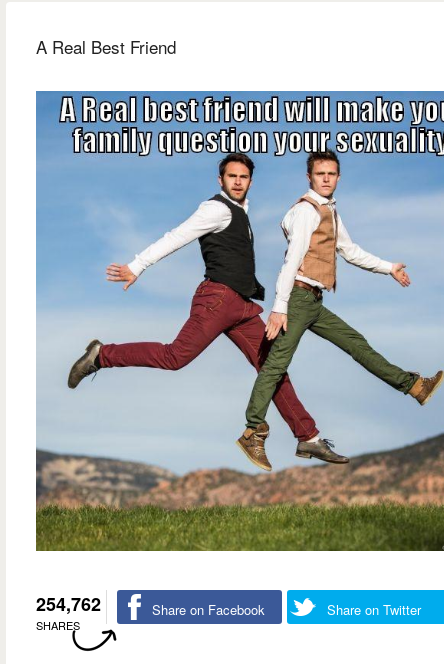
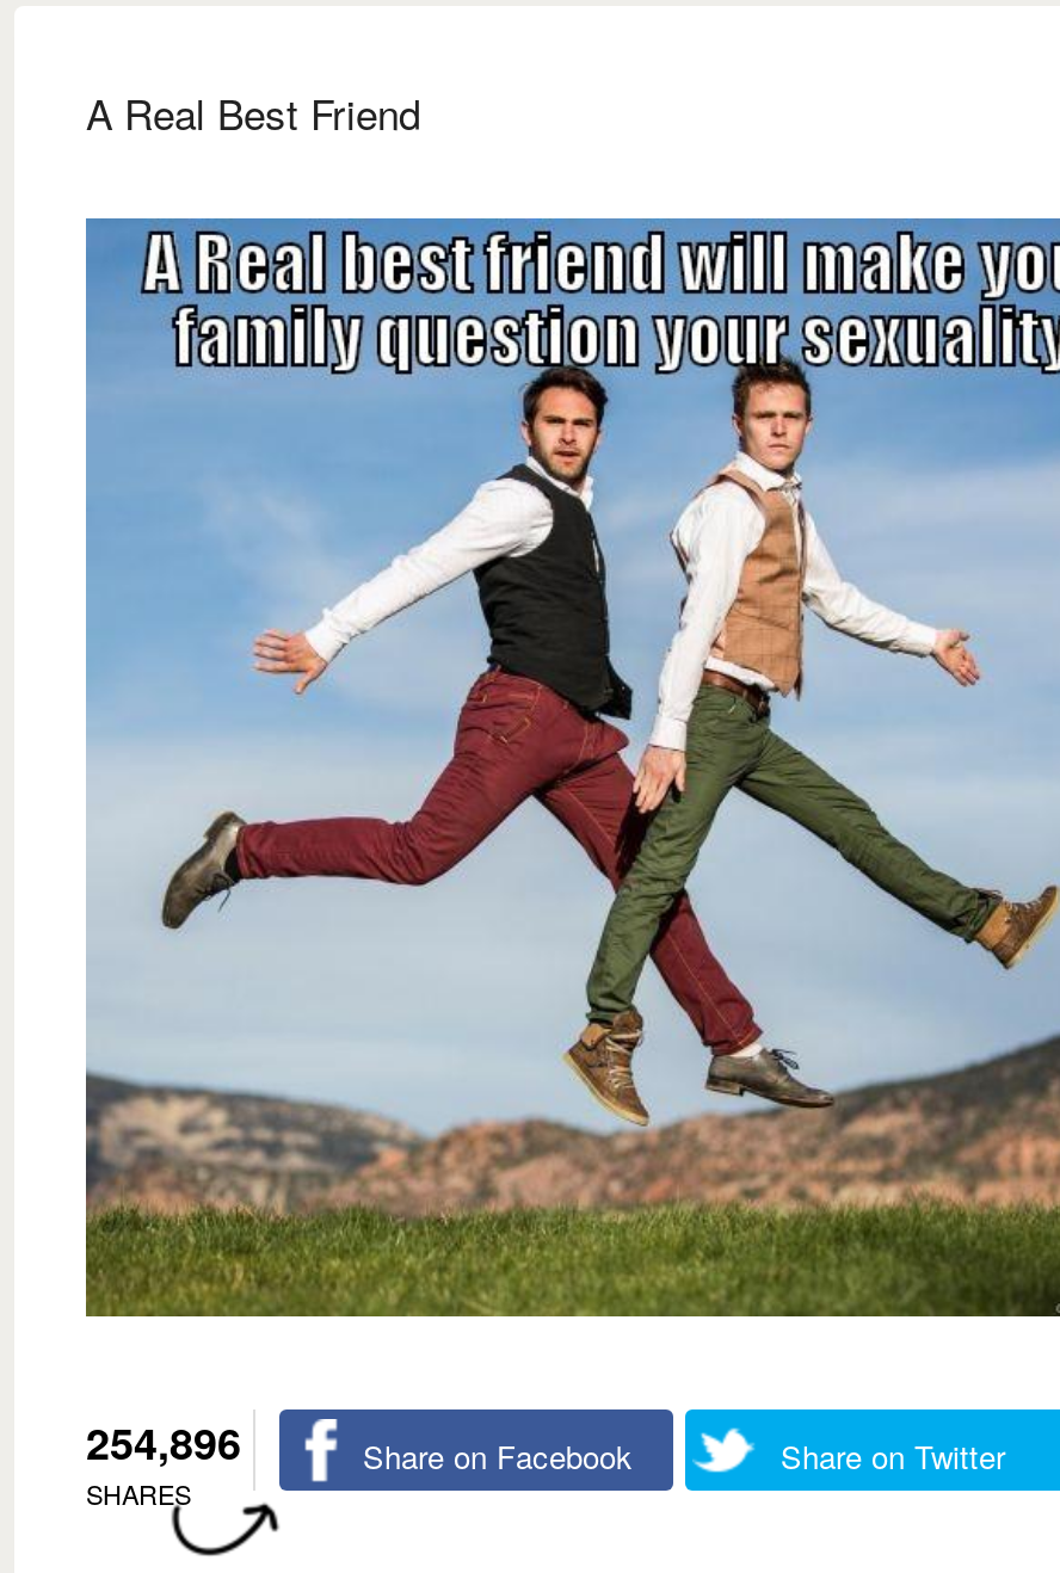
- 254,762
+ 254,896
